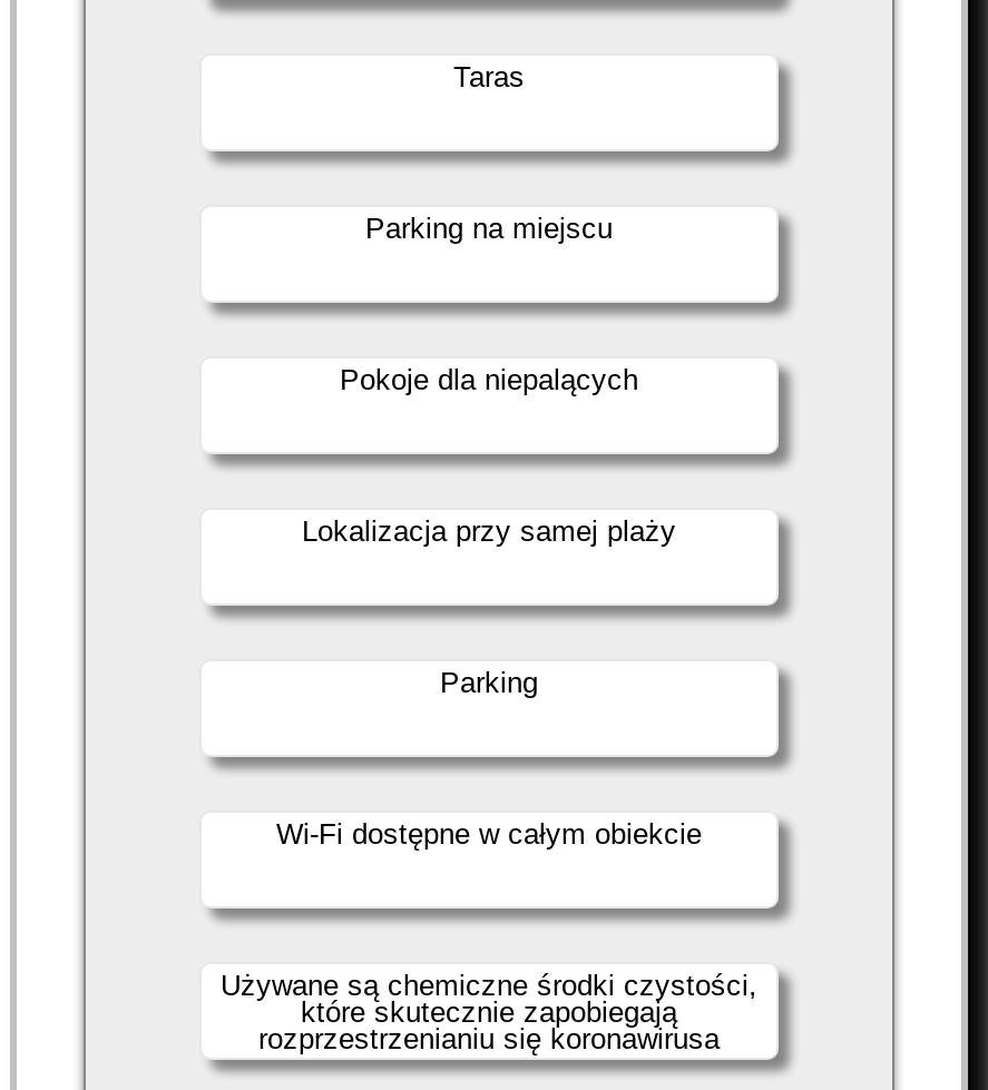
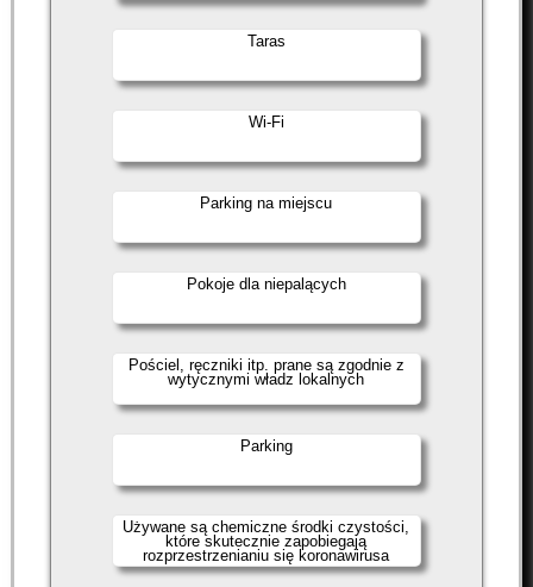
+ Wi-Fi

moved down: Parking na miejscu | Pokoje dla niepalących

- Lokalizacja przy samej plaży
+ Pościel, ręczniki itp. prane są zgodnie z
+ wytycznymi władz lokalnych

moved down: Parking

- Wi-Fi dostępne w całym obiekcie
